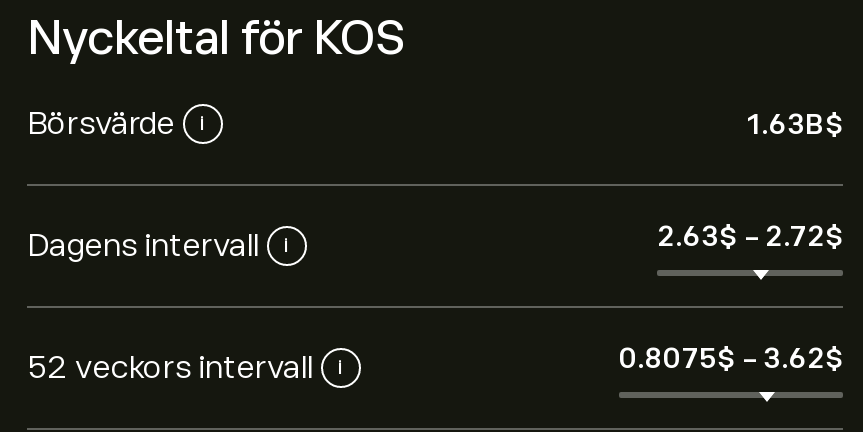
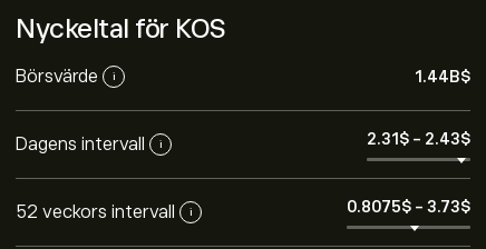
- 1.63B$
+ 1.44B$

- 2.63$- 2.72$
+ 2.31$- 2.43$

- 0.8075$- 3.62$
+ 0.8075$- 3.73$
